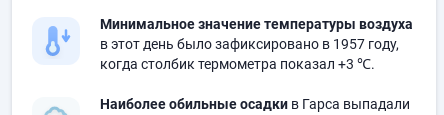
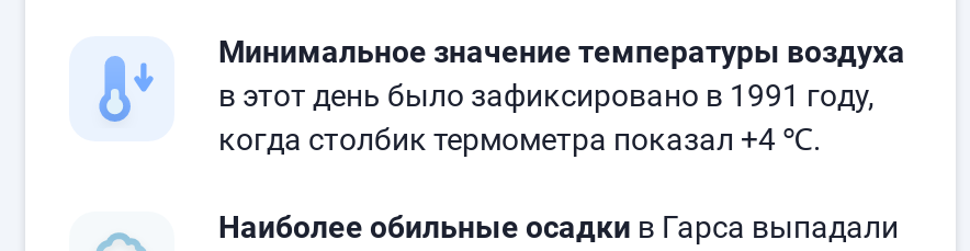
- в этот день было зафиксировано в 1957 году,
+ в этот день было зафиксировано в 1991 году,

- когда столбик термометра показал +3 ℃.
+ когда столбик термометра показал +4 ℃.
